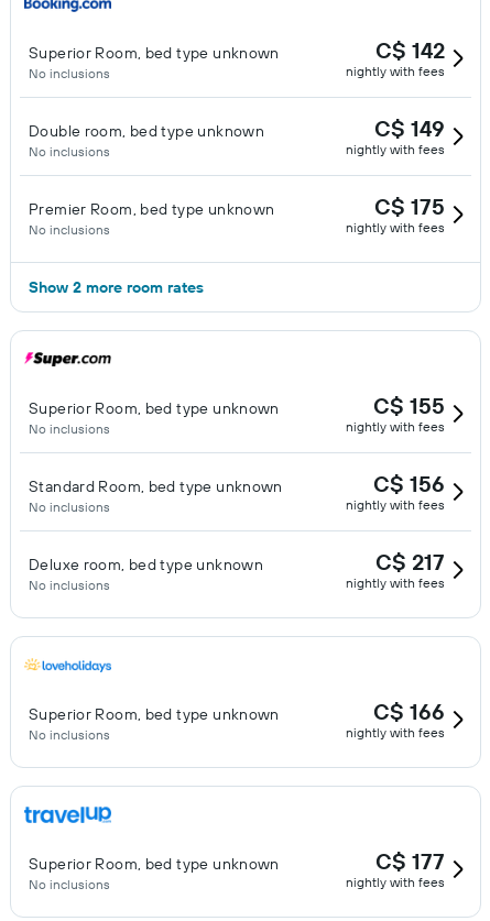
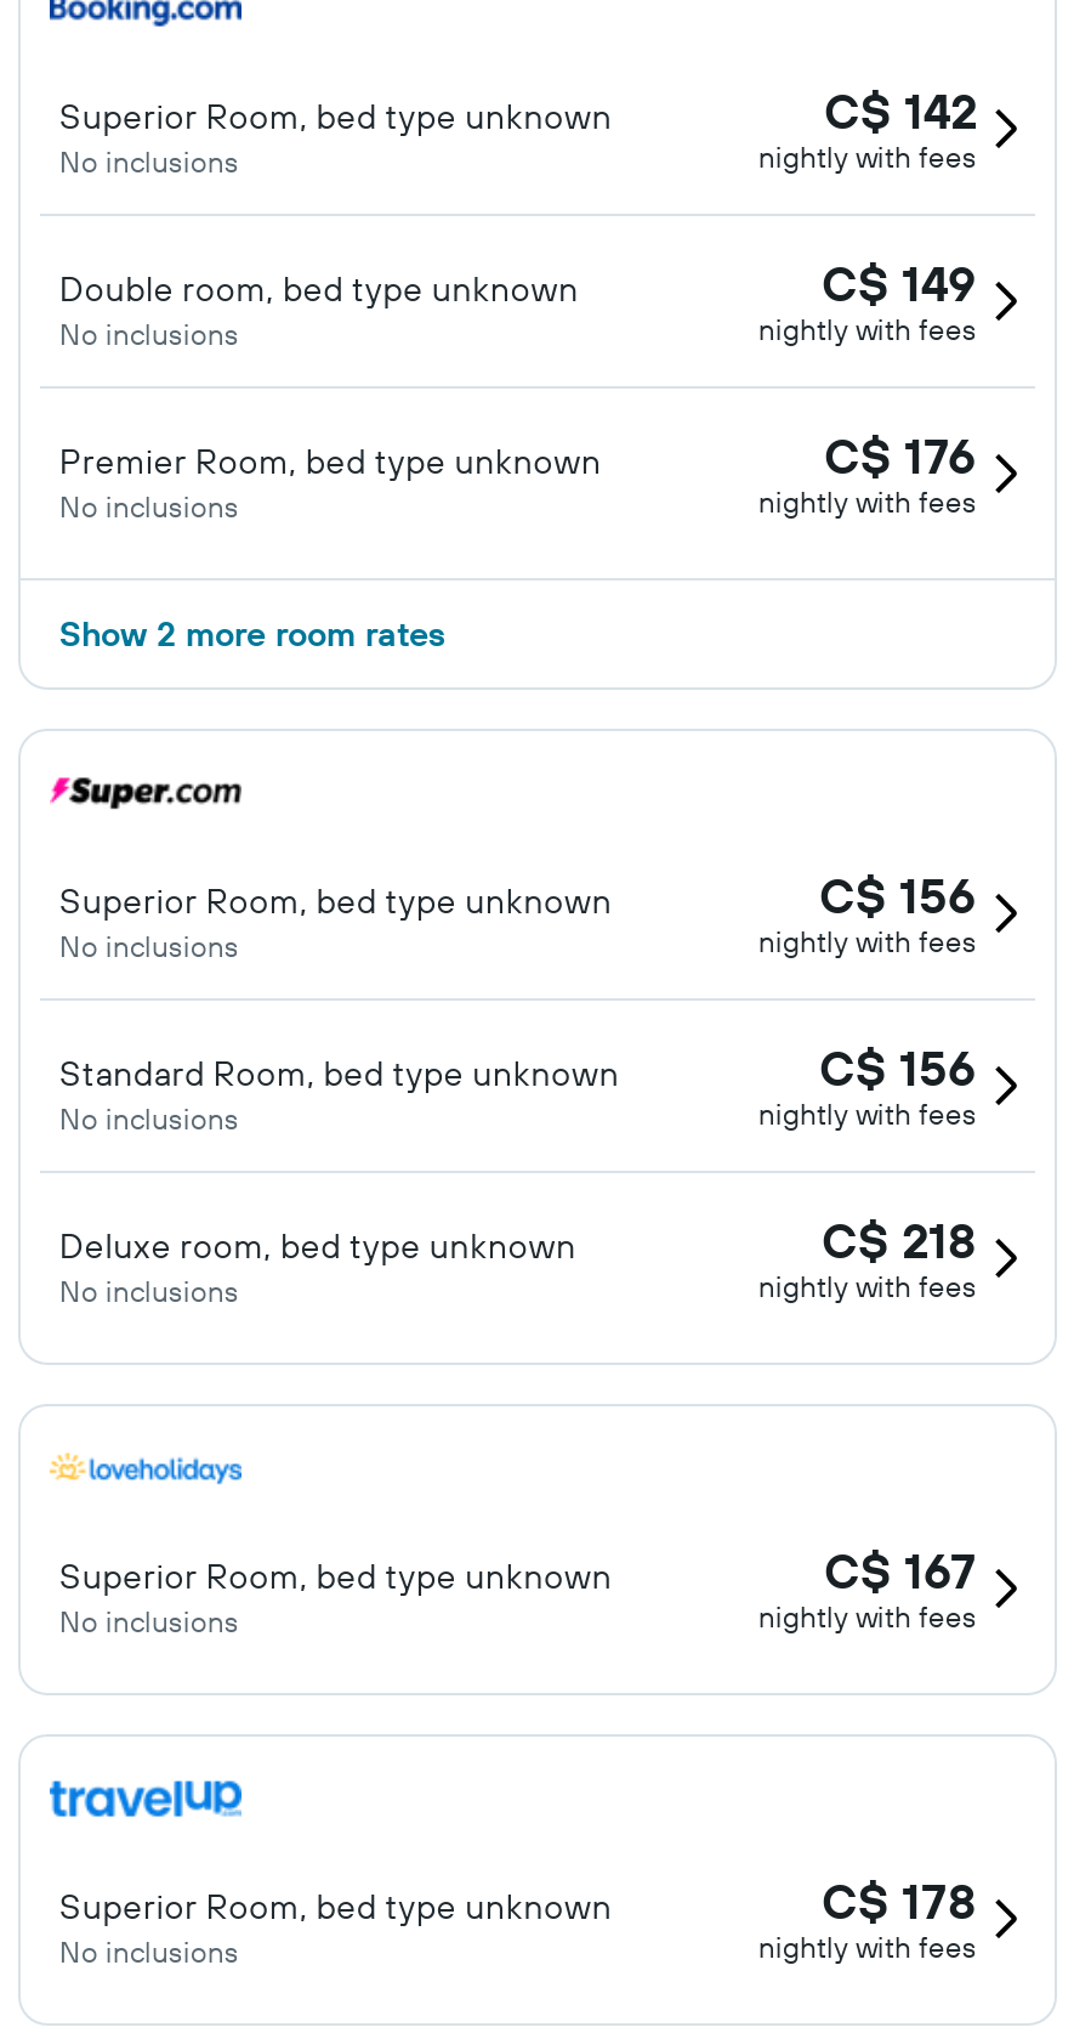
- C$ 175
+ C$ 176

- C$ 155
+ C$ 156

- C$ 217
+ C$ 218

- C$ 166
+ C$ 167

- C$ 177
+ C$ 178
